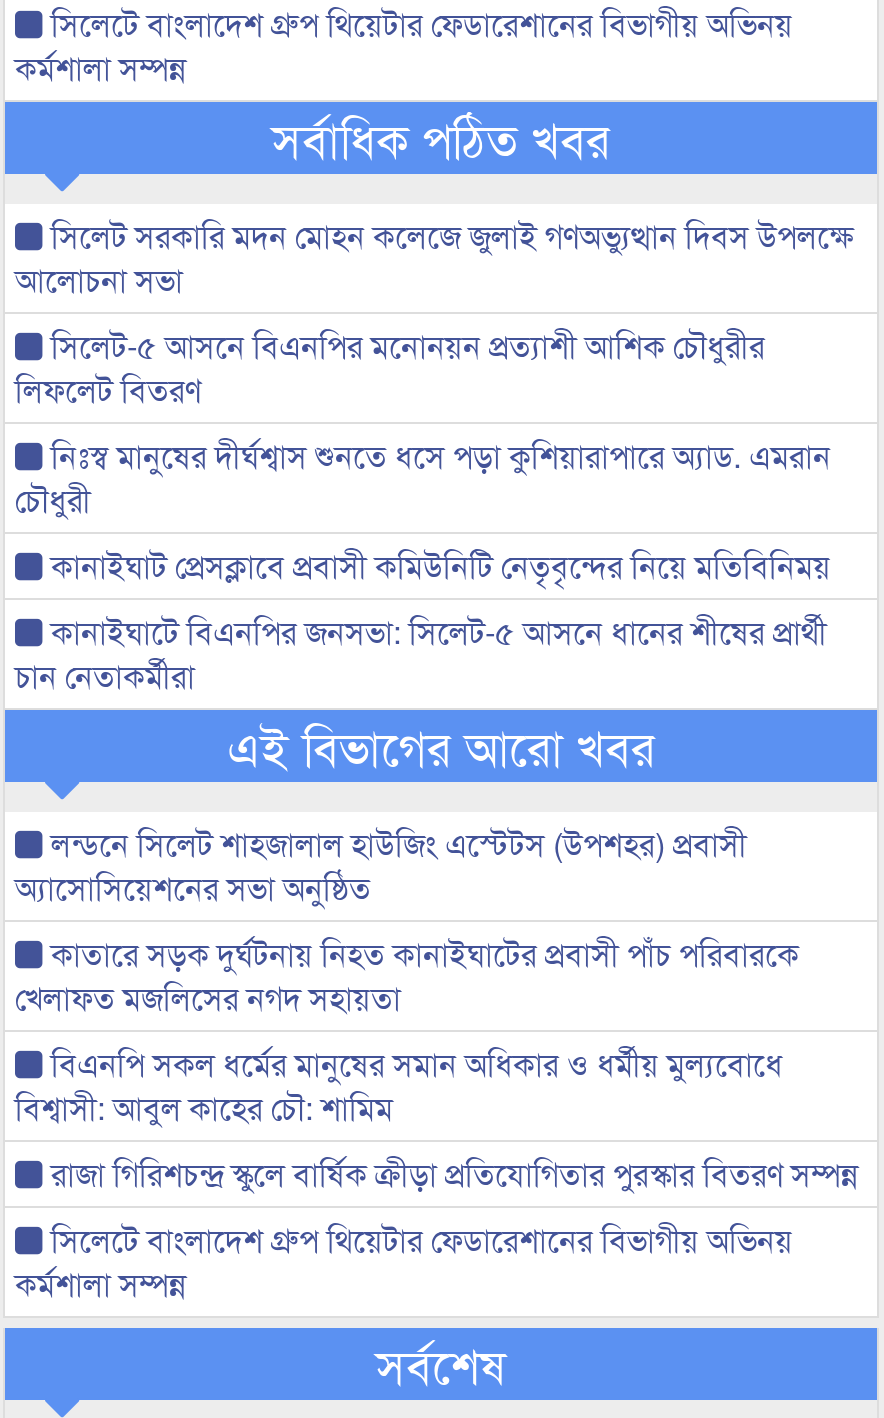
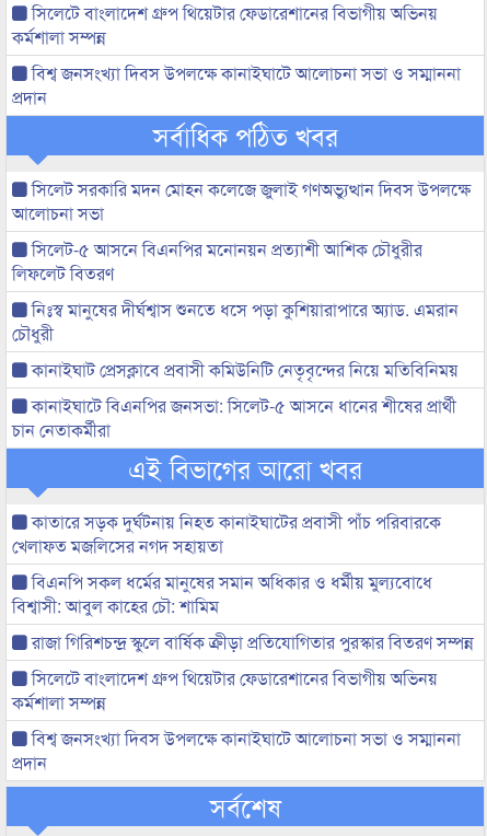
+ বিশ্ব জনসংখ্যা দিবস উপলক্ষে কানাইঘাটে আলোচনা সভা ও সম্মাননা
+ প্রদান

- লন্ডনে সিলেট শাহজালাল হাউজিং এস্টেটস (উপশহর) প্রবাসী
- অ্যাসোসিয়েশনের সভা অনুষ্ঠিত

+ বিশ্ব জনসংখ্যা দিবস উপলক্ষে কানাইঘাটে আলোচনা সভা ও সম্মাননা
+ প্রদান
